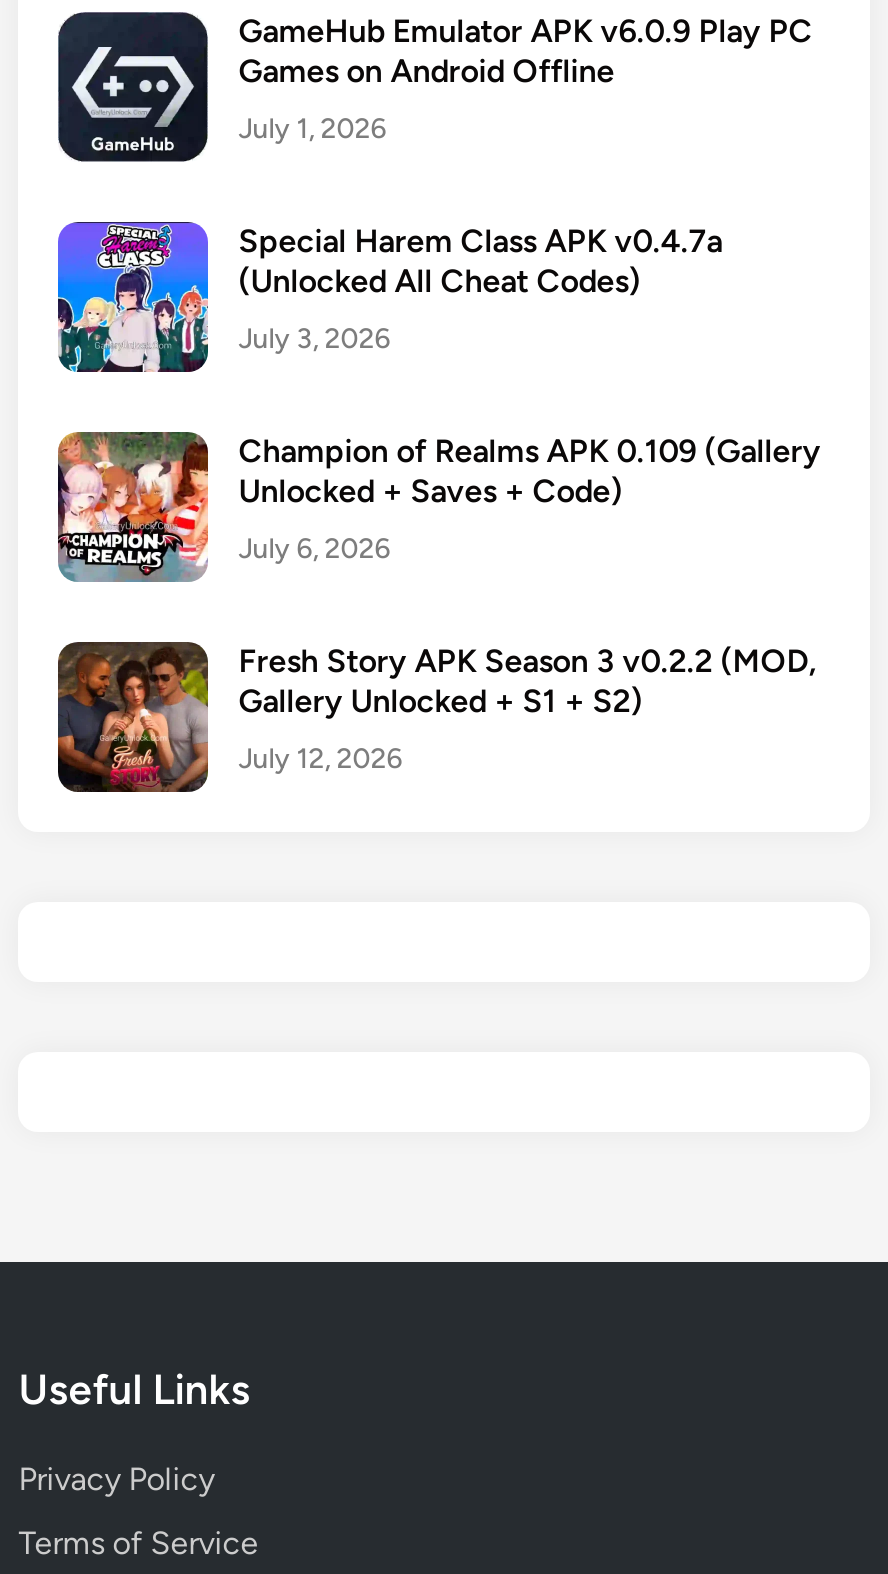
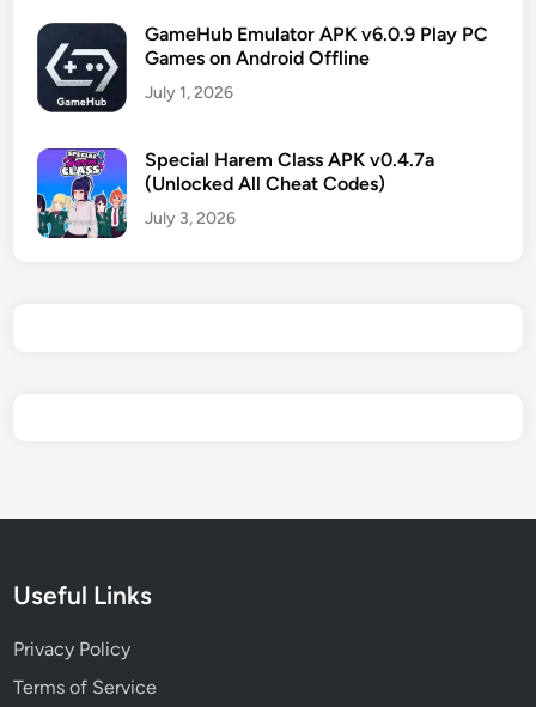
- [image]
- Champion of Realms APK 0.109 (Gallery
- Unlocked + Saves + Code)
- July 6, 2026
- Fresh Story APK Season 3 v0.2.2 (MOD,
- Gallery Unlocked + S1 + S2)
- July 12, 2026

- [image]
